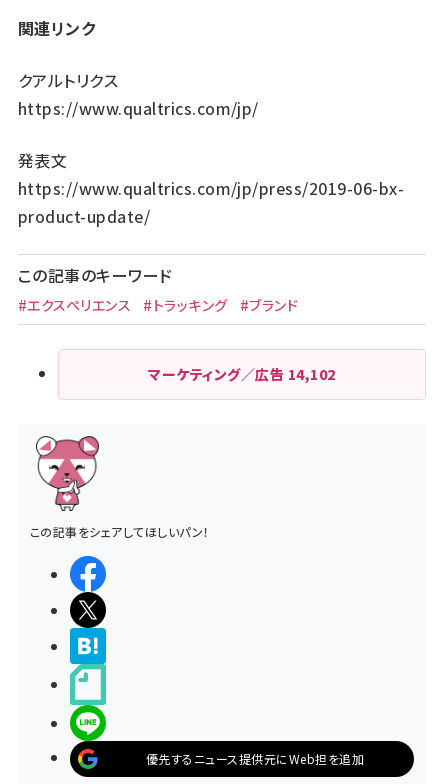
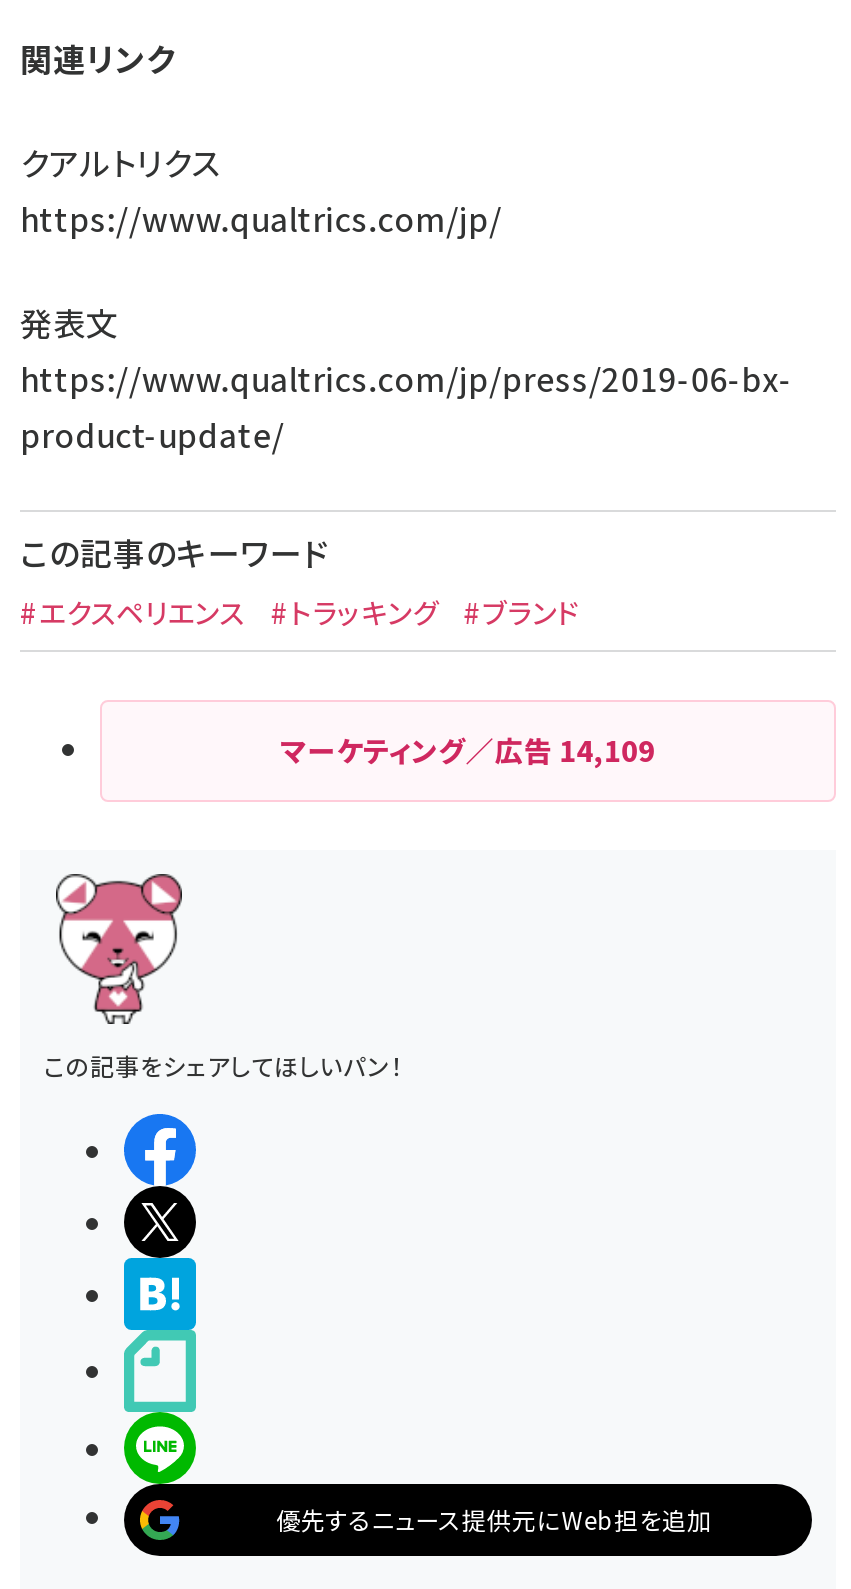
- マーケティング／広告14,102
+ マーケティング／広告14,109
